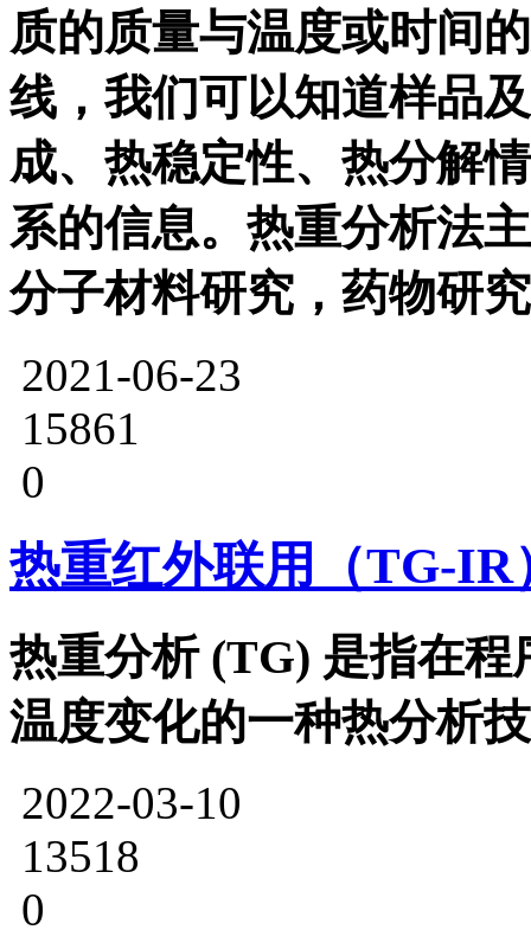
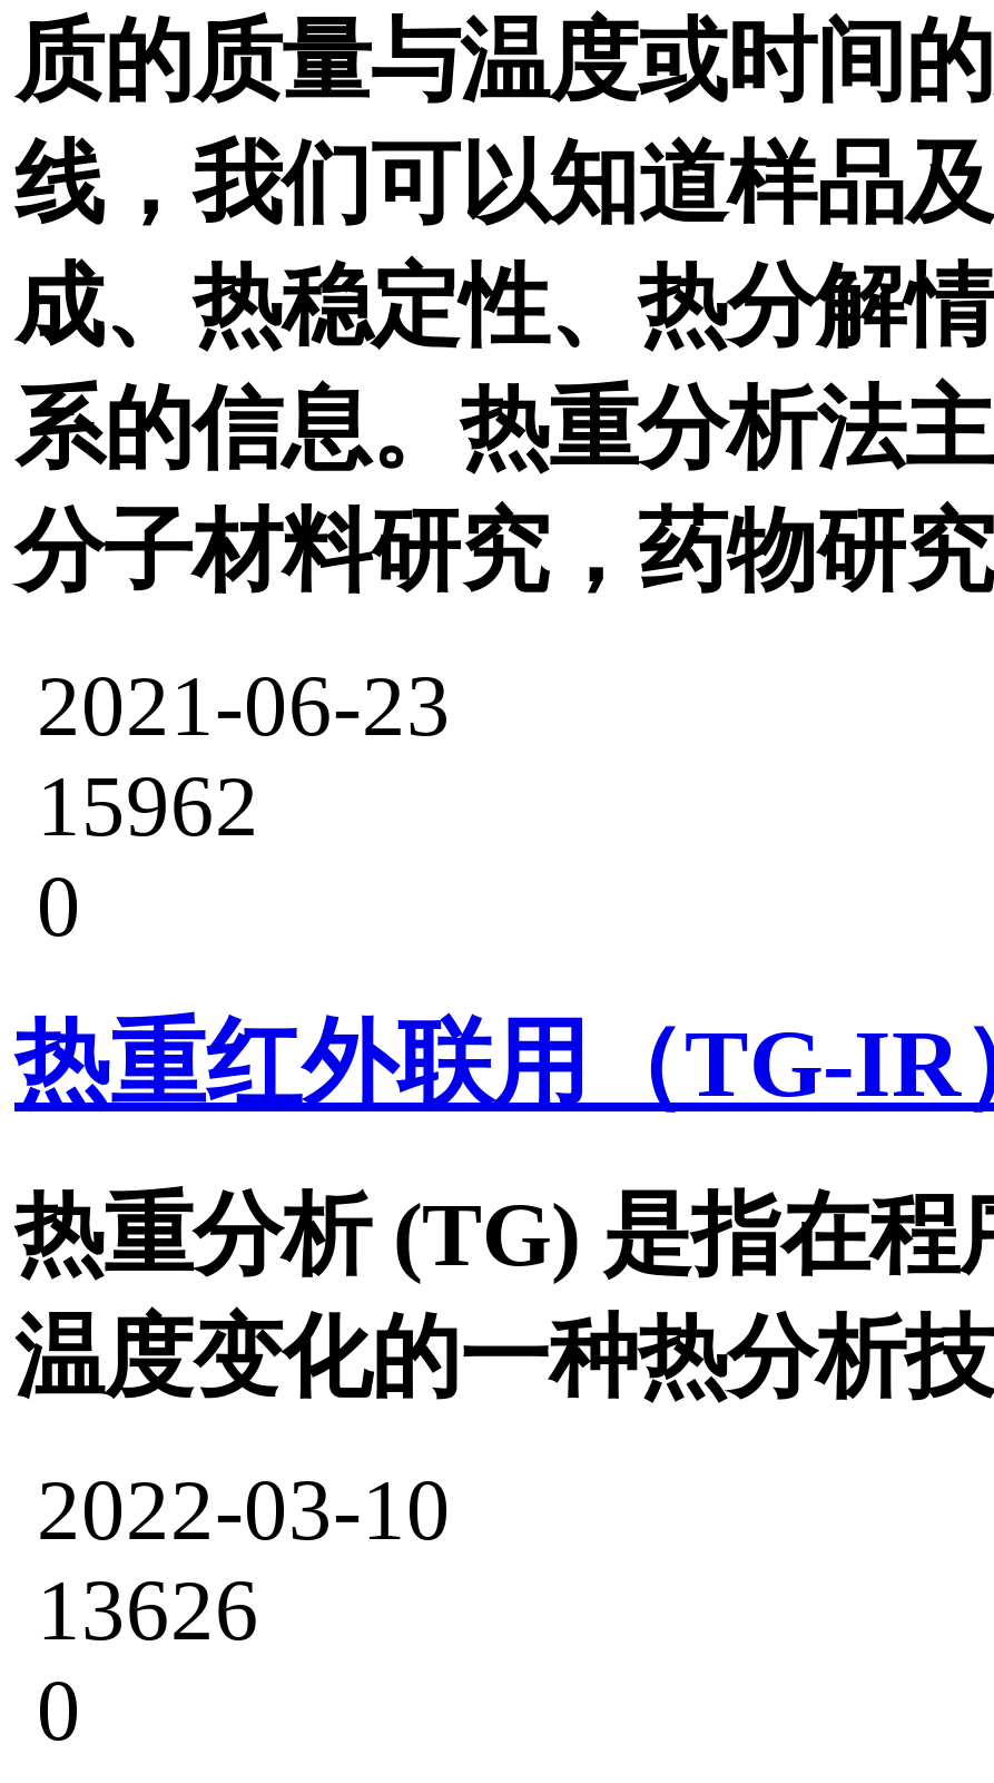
- 15861
+ 15962

- 13518
+ 13626
